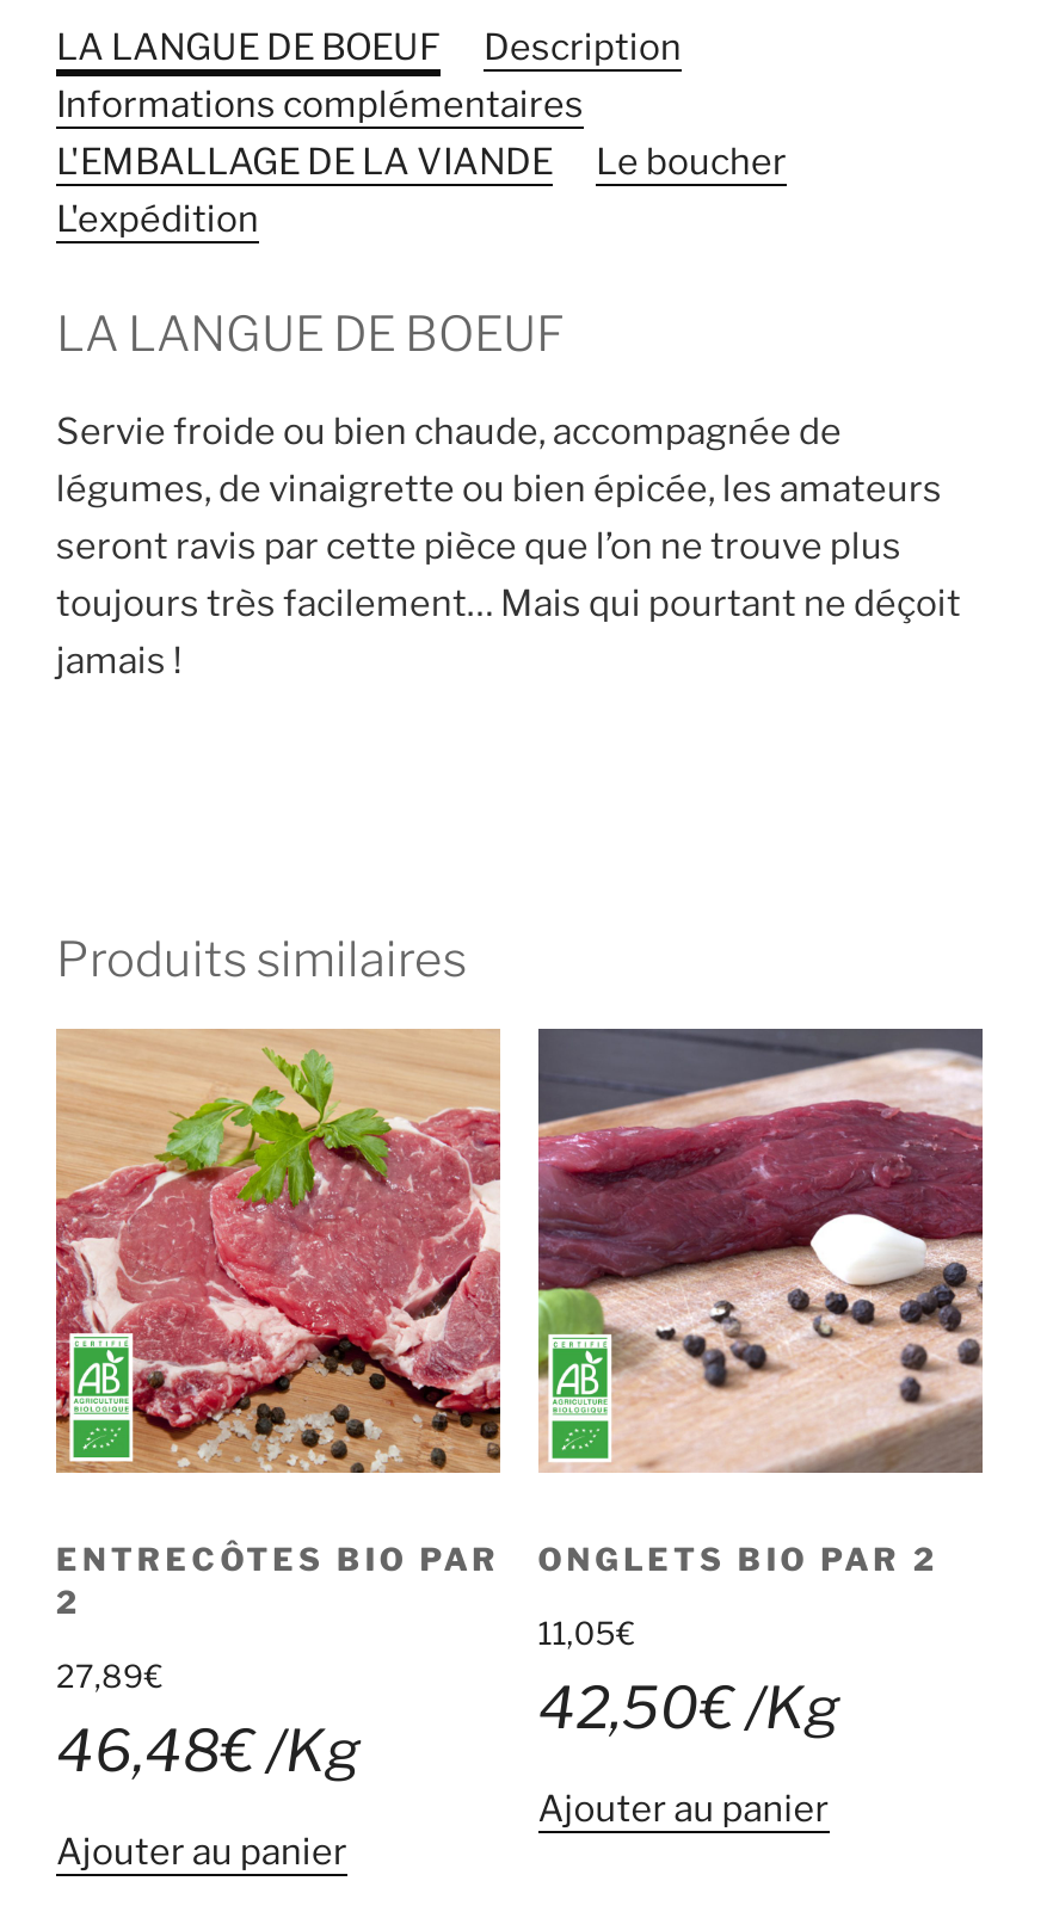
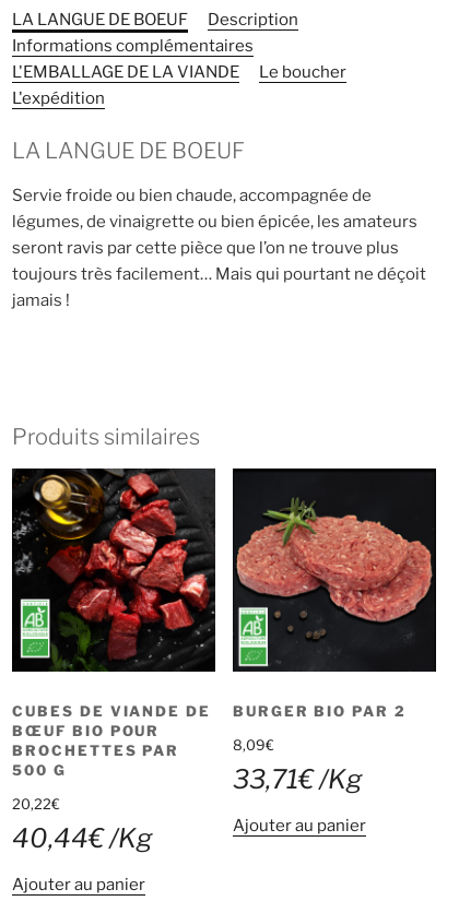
- [image]
- ENTRECÔTES BIO PAR
- 2
+ [image]
+ CUBES DE VIANDE DE
+ BŒUF BIO POUR
+ BROCHETTES PAR
+ 500 G

- [image]
- ONGLETS BIO PAR 2
+ [image]
+ BURGER BIO PAR 2

- 11,05€
+ 8,09€

- 27,89€
- 46,48€ /Kg
+ 20,22€
+ 40,44€ /Kg

- 42,50€ /Kg
+ 33,71€ /Kg
